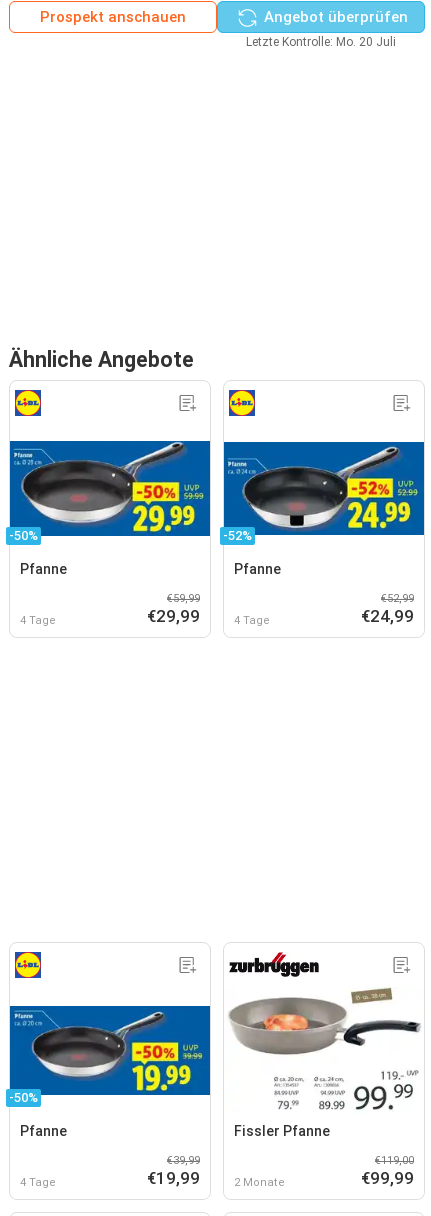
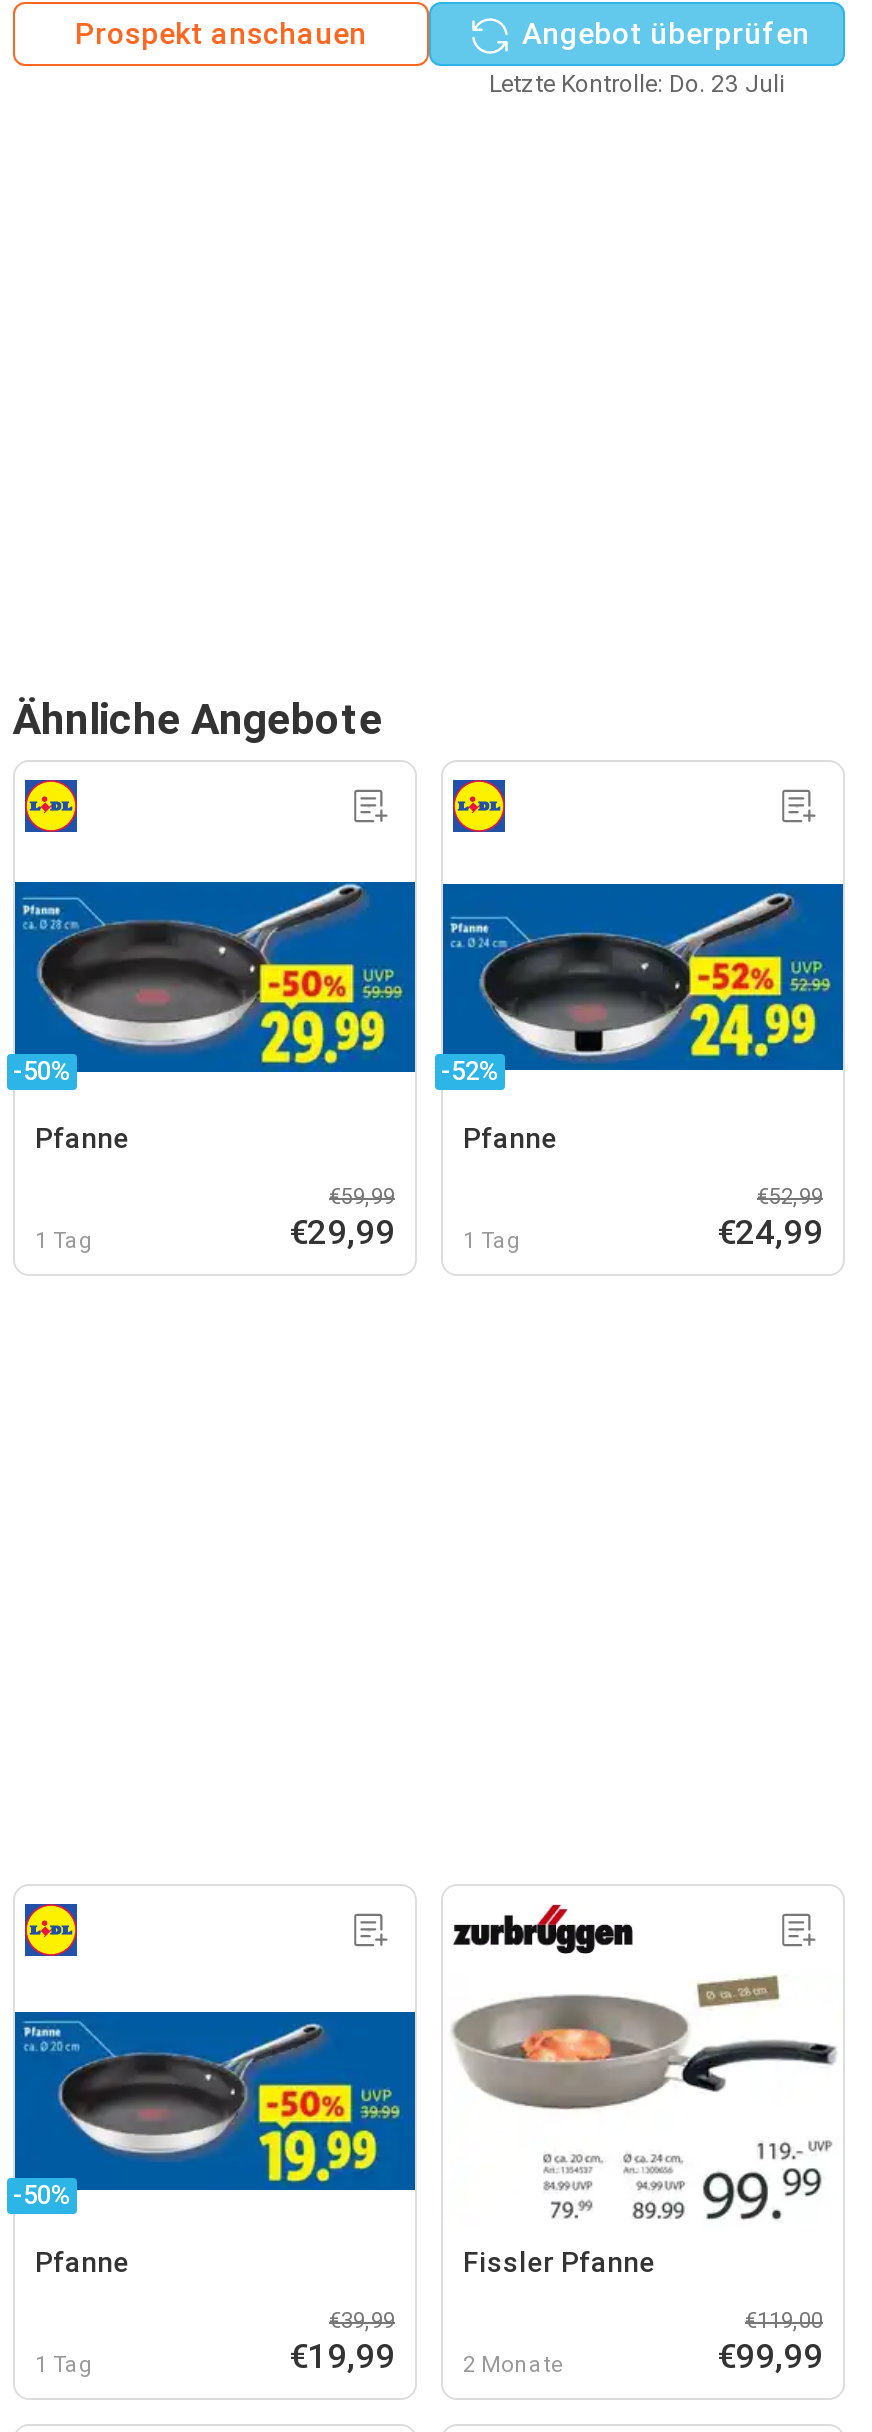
- Letzte Kontrolle: Mo. 20 Juli
+ Letzte Kontrolle: Do. 23 Juli

- 4 Tage
+ 1 Tag

- 4 Tage
+ 1 Tag

- 4 Tage
+ 1 Tag
